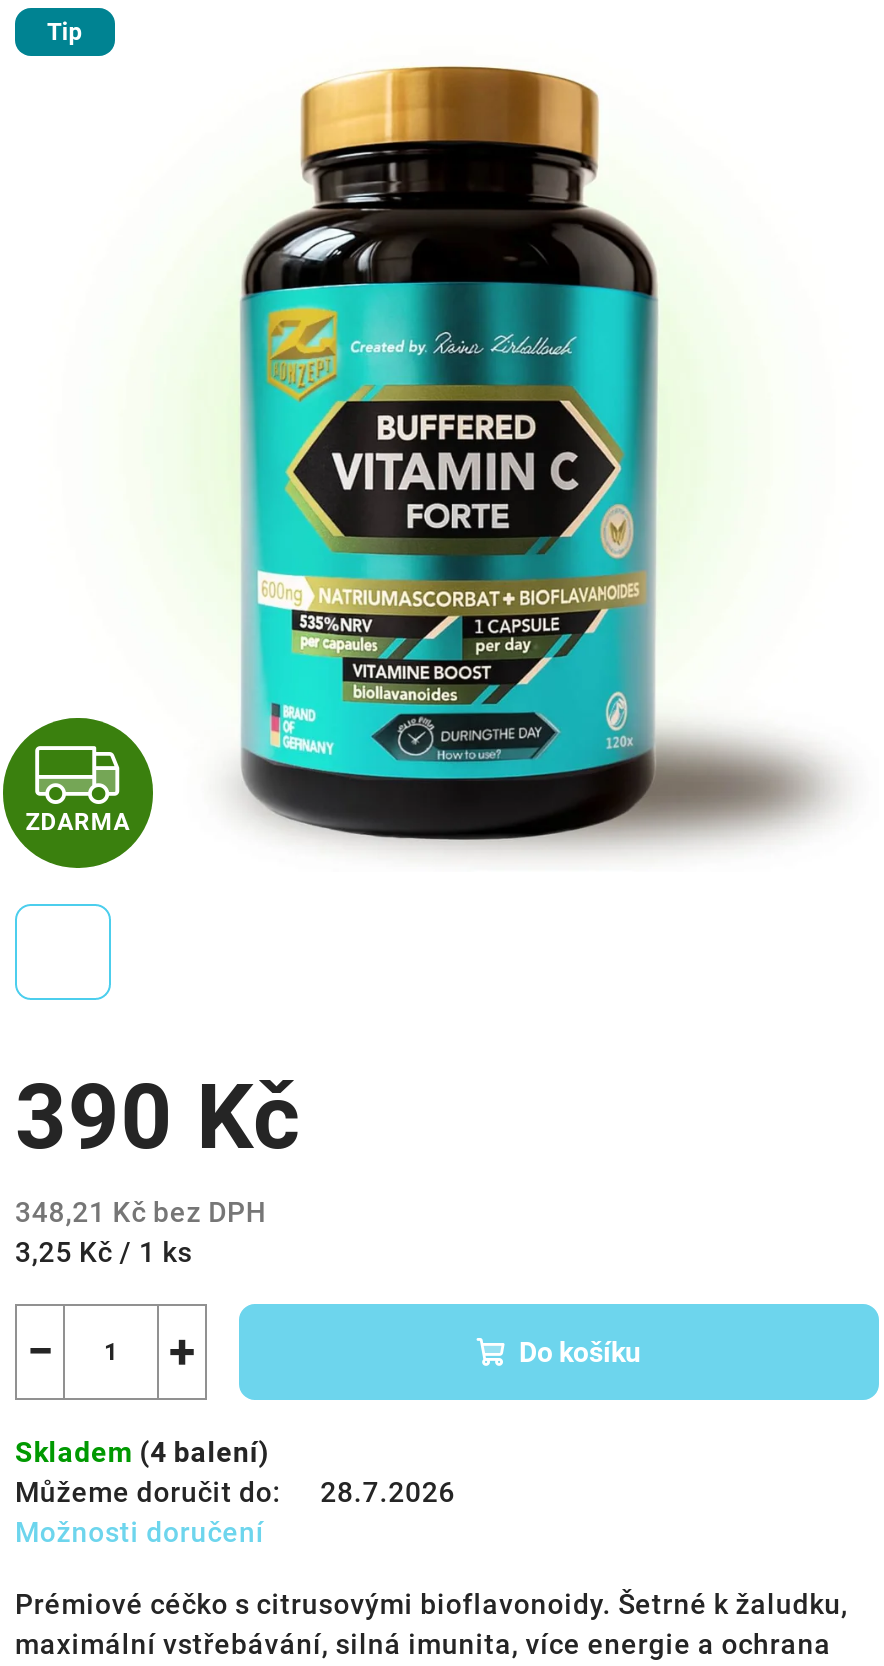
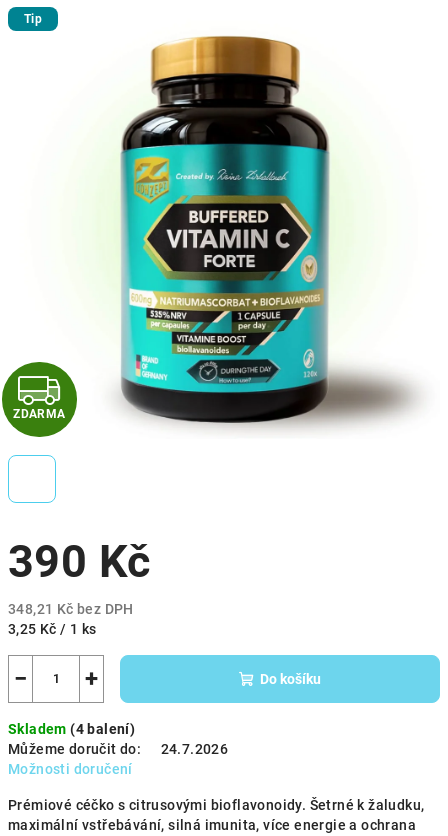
- Můžeme doručit do: 28.7.2026
+ Můžeme doručit do: 24.7.2026
